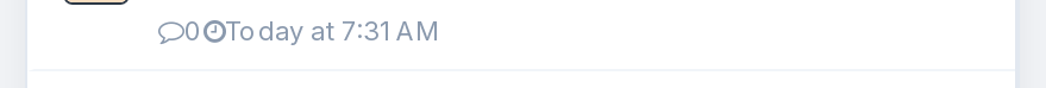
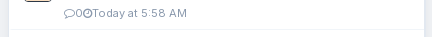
- 0 Today at 7:31 AM
+ 0 Today at 5:58 AM
